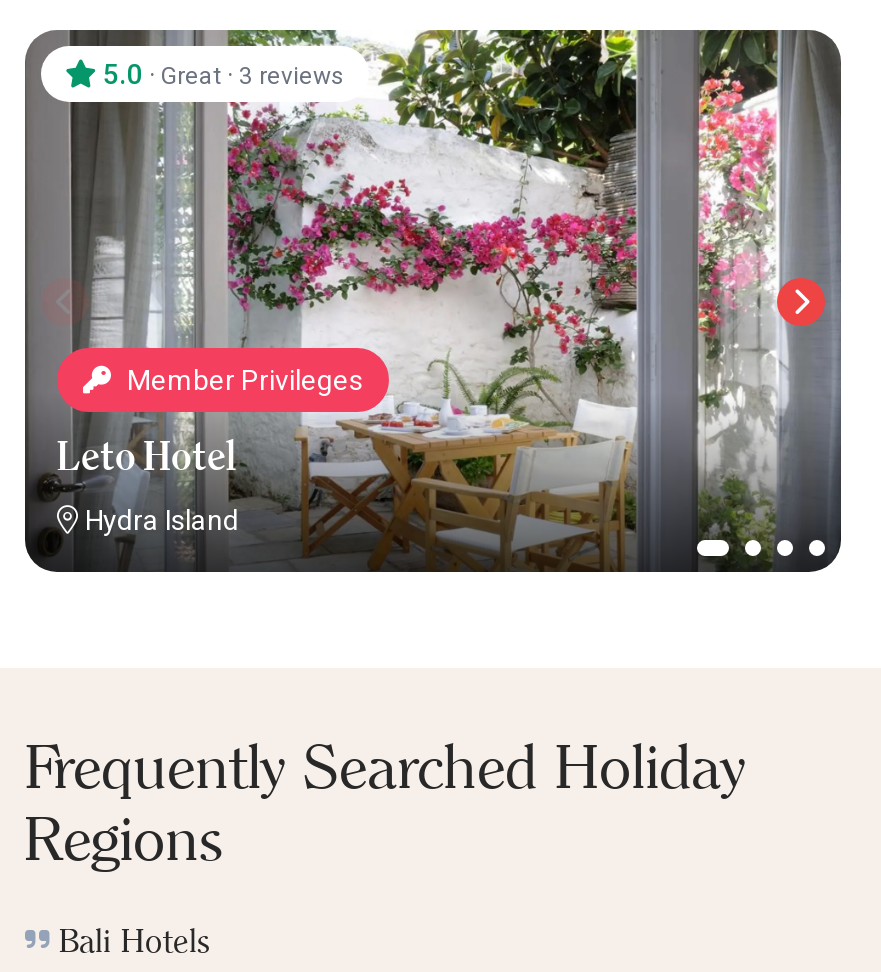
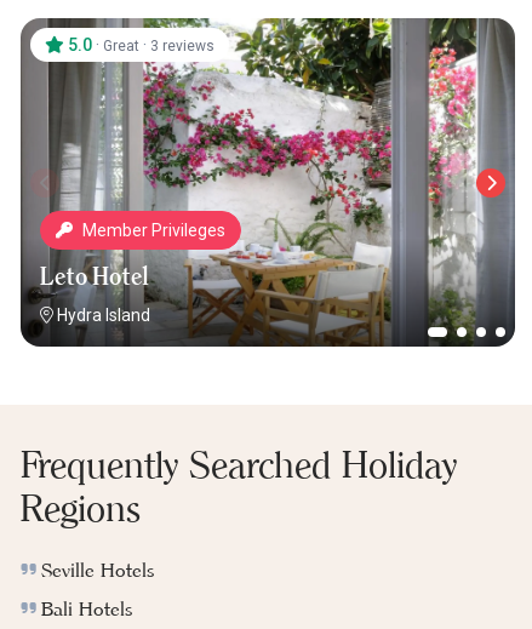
+ Seville Hotels
